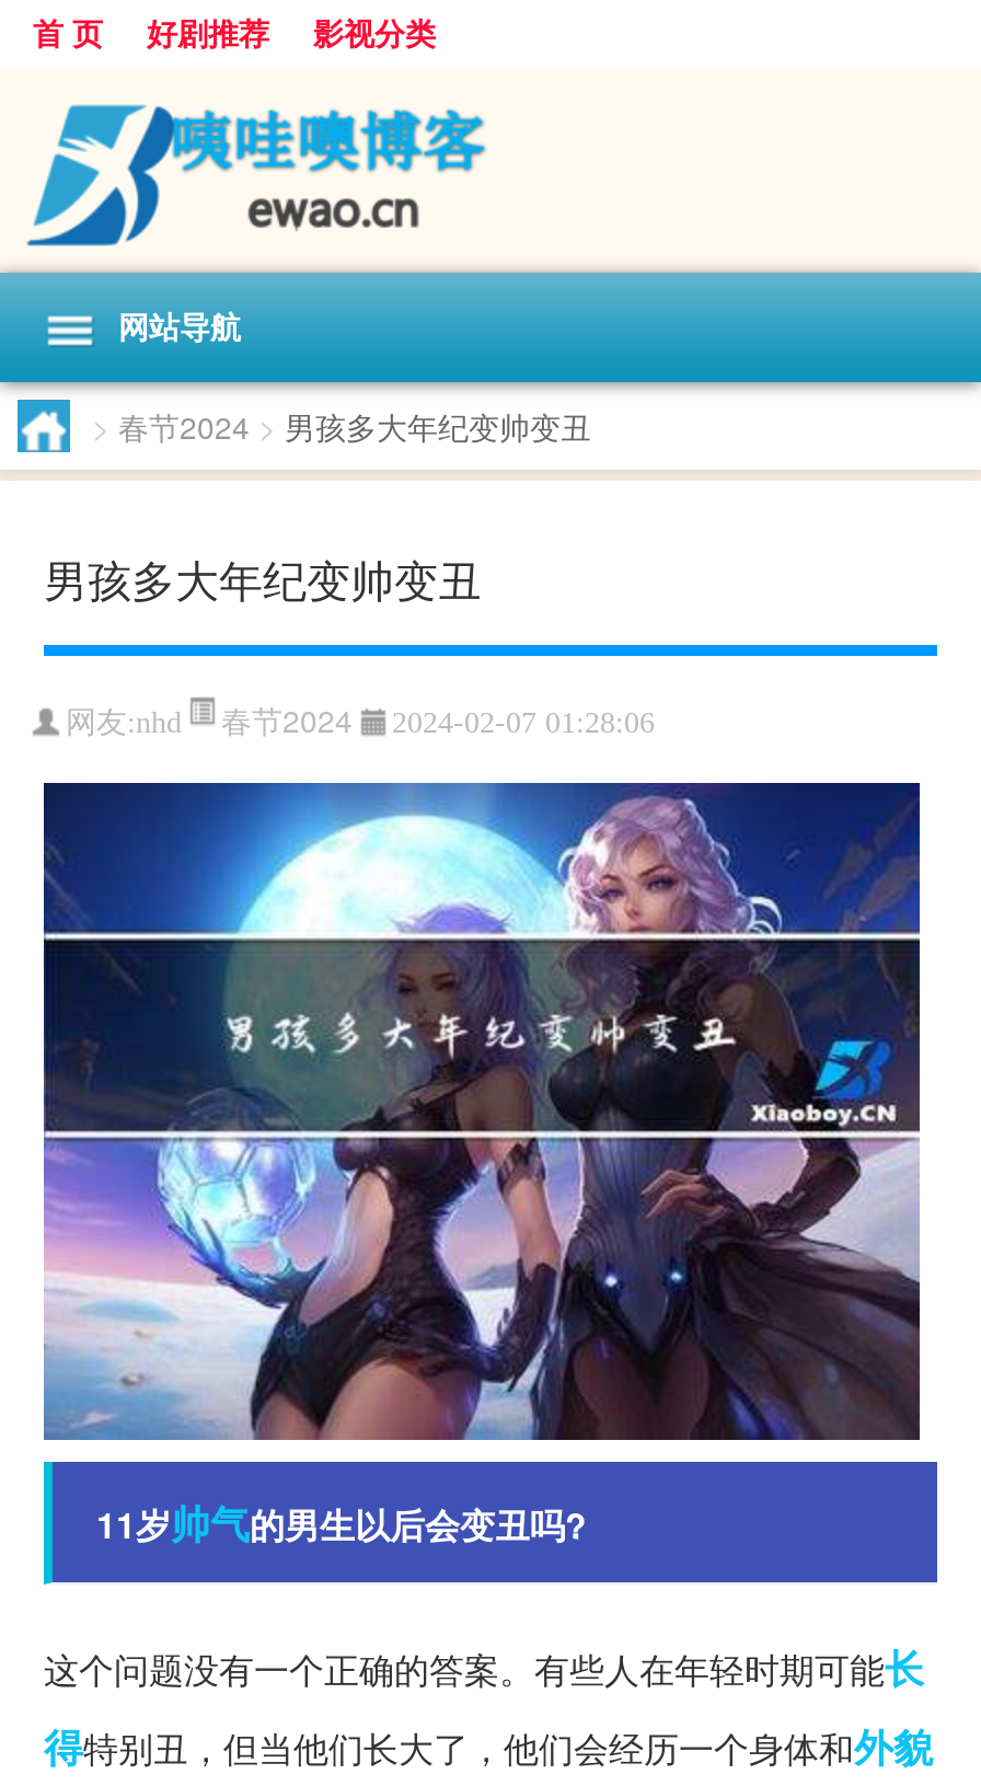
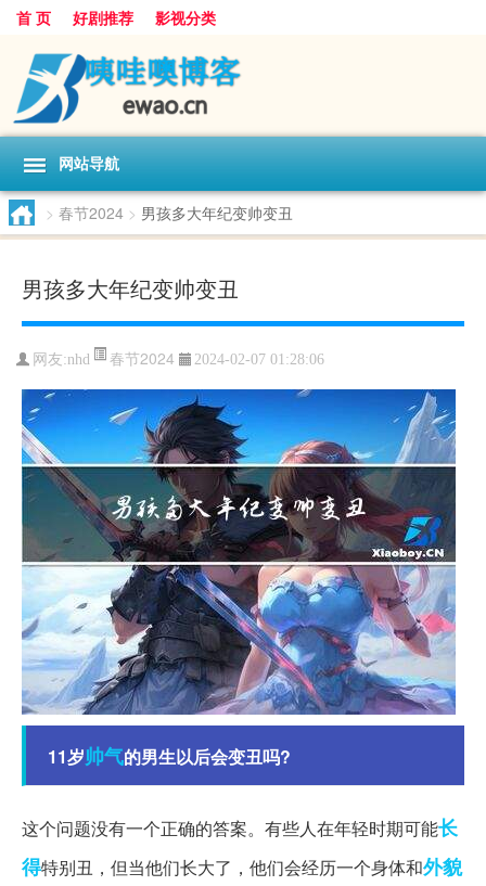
- [image]
+ [image]
